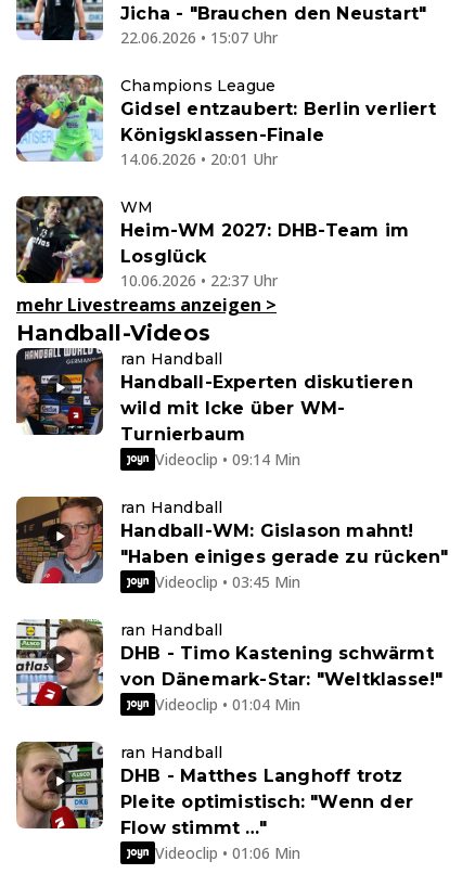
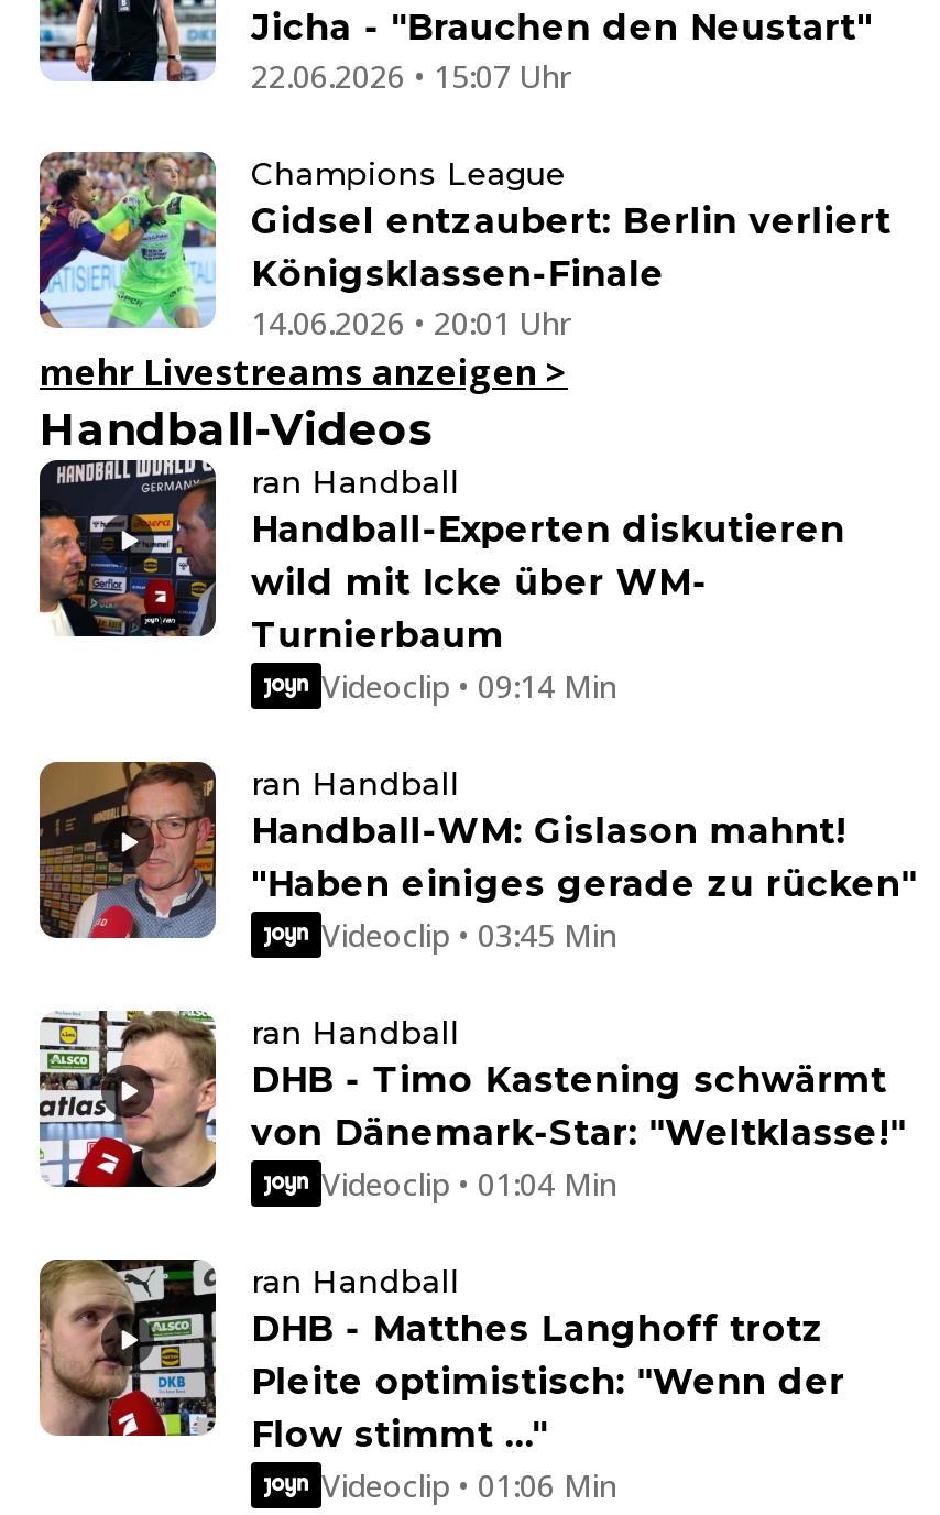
- [image]
- WM
- Heim-WM 2027: DHB-Team im
- Losglück
- 10.06.2026 • 22:37 Uhr
